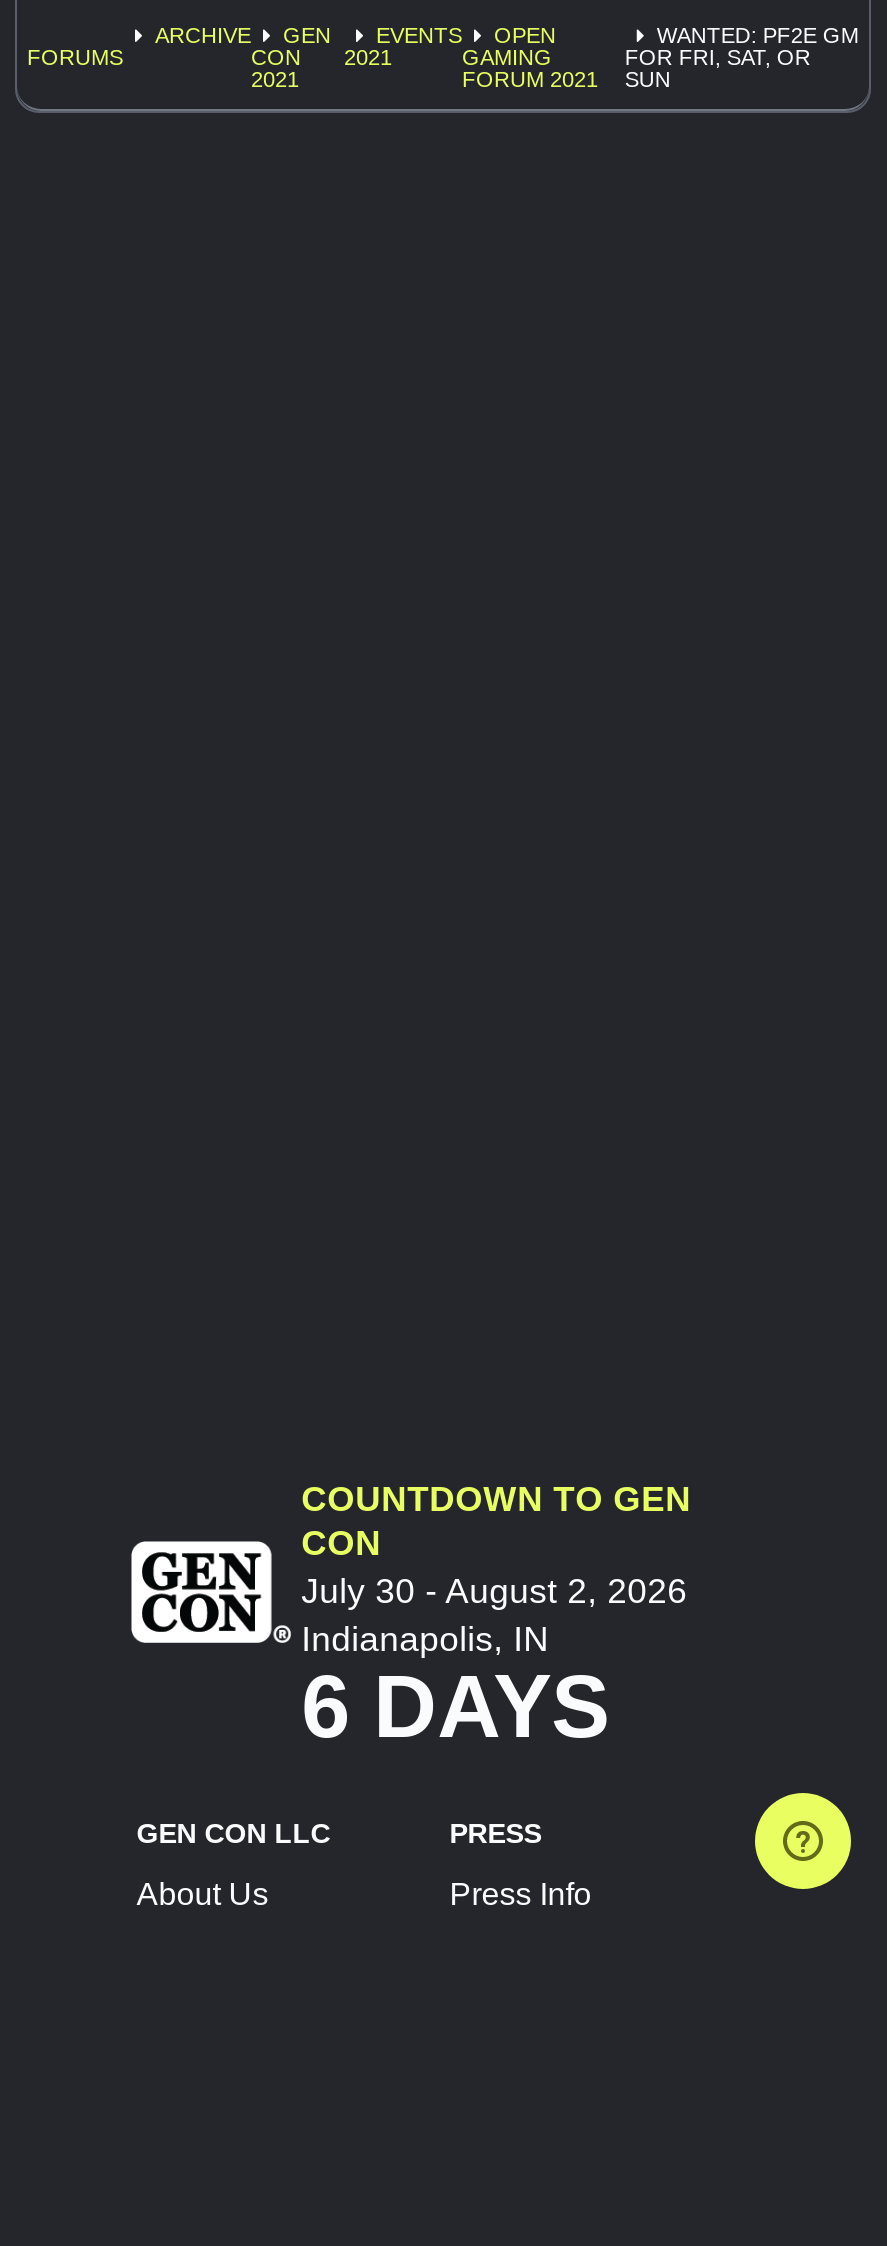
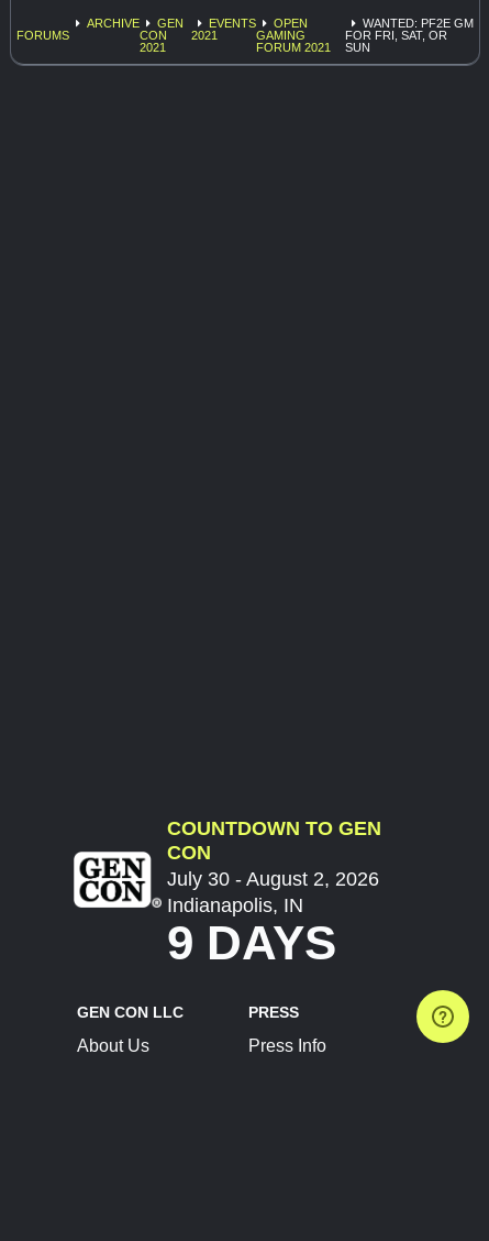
- 6 DAYS
+ 9 DAYS
